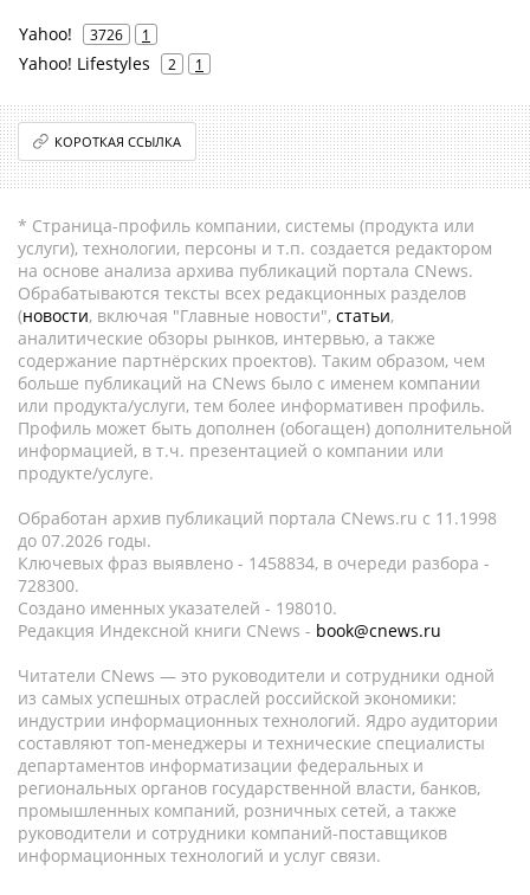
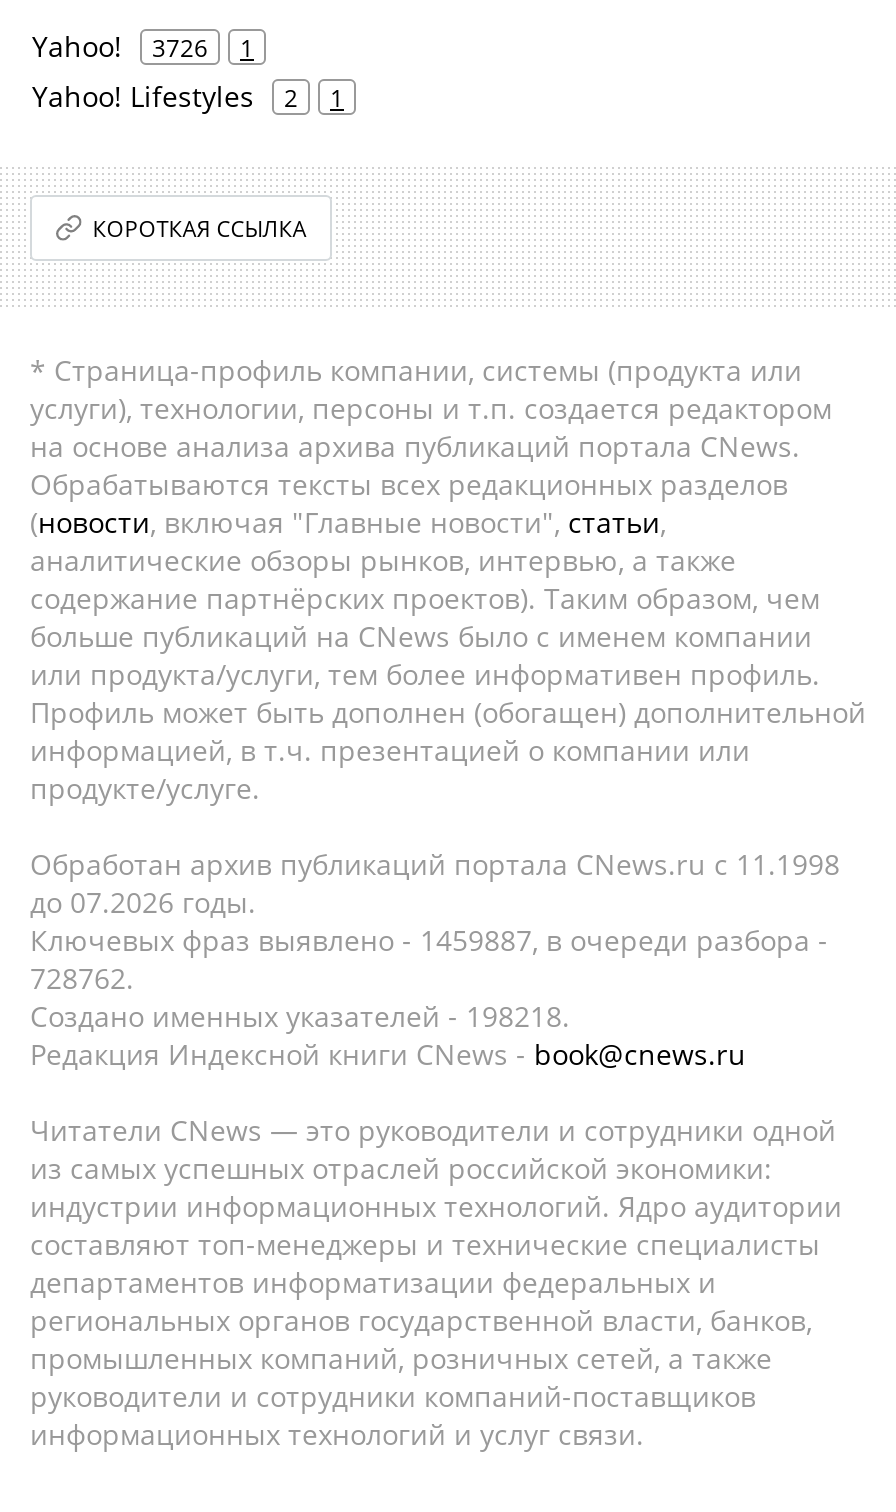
- Ключевых фраз выявлено - 1458834, в очереди разбора -
+ Ключевых фраз выявлено - 1459887, в очереди разбора -

- 728300.
+ 728762.

- Создано именных указателей - 198010.
+ Создано именных указателей - 198218.
